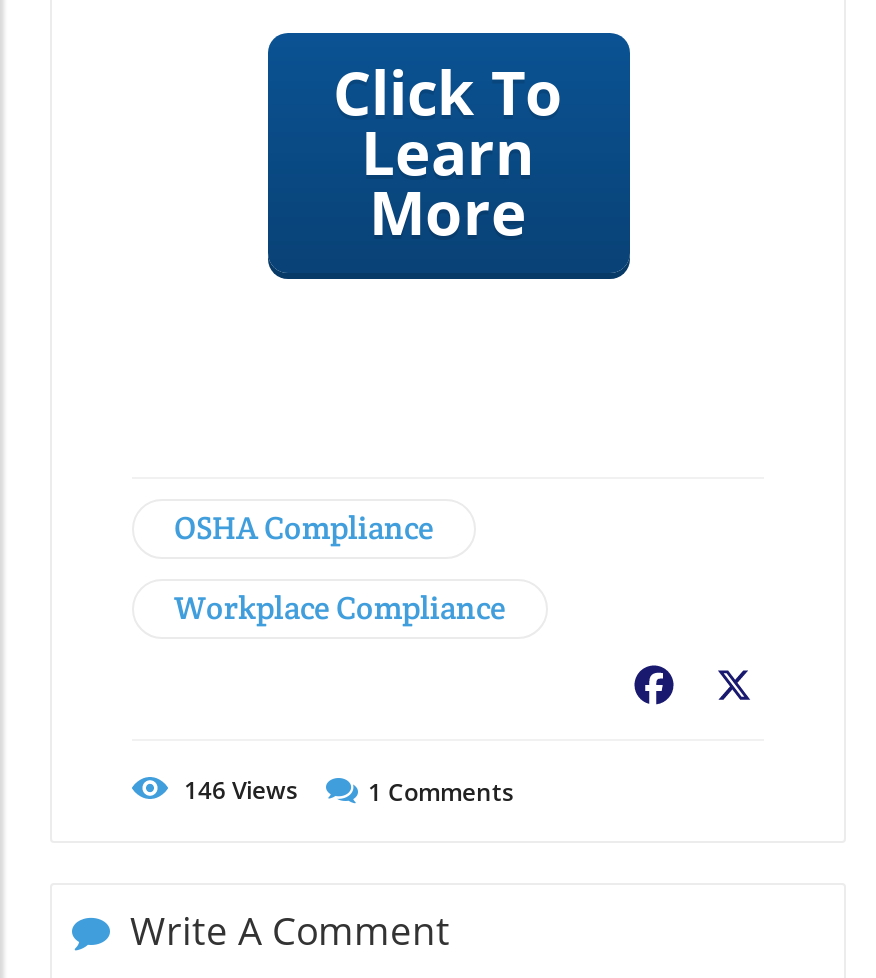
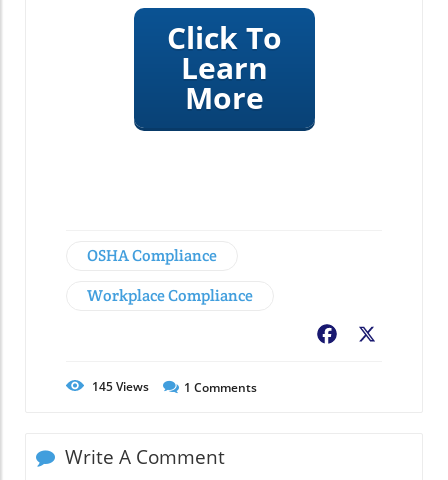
- 146 Views
+ 145 Views
